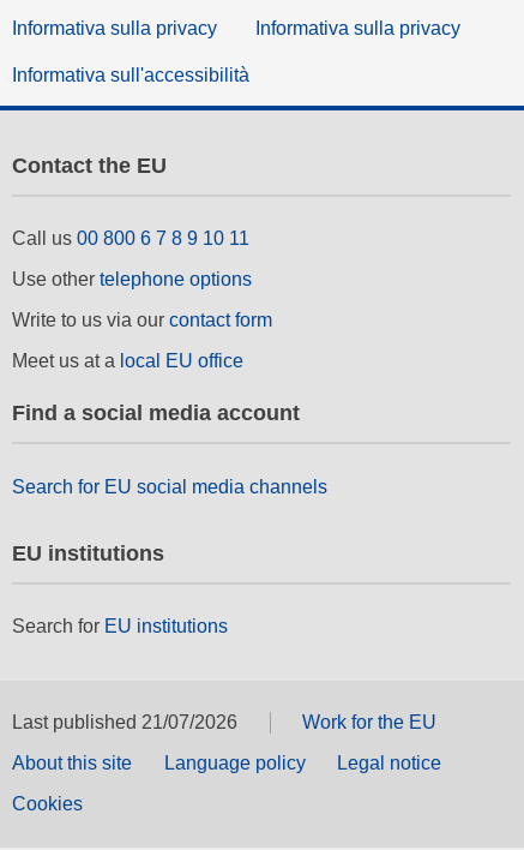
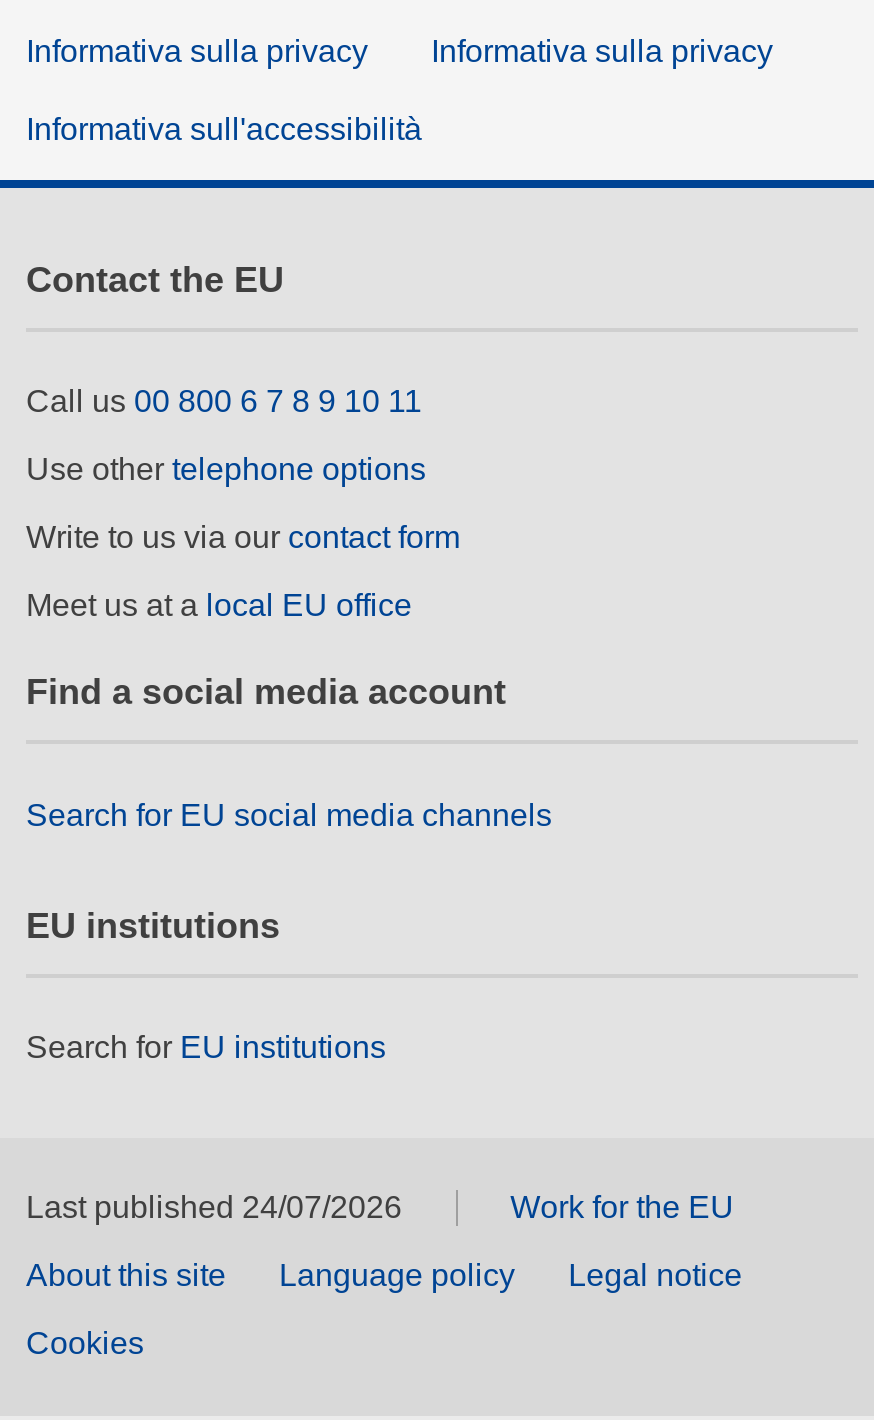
- Last published 21/07/2026
+ Last published 24/07/2026
